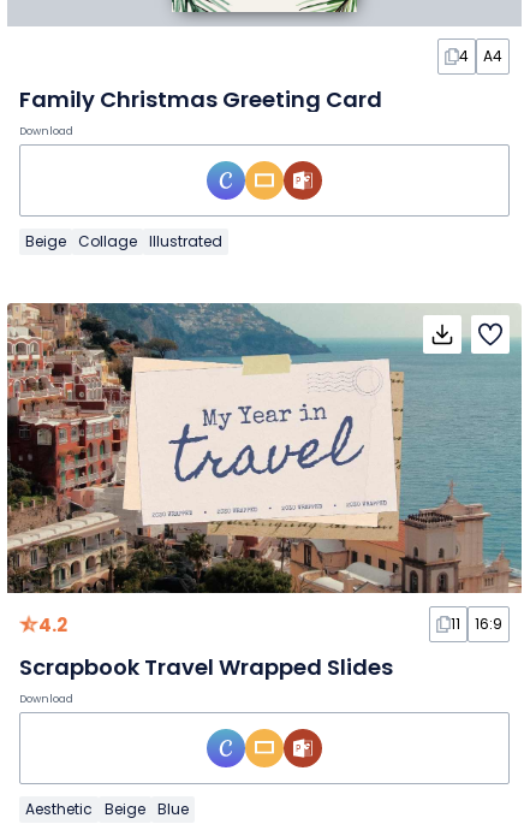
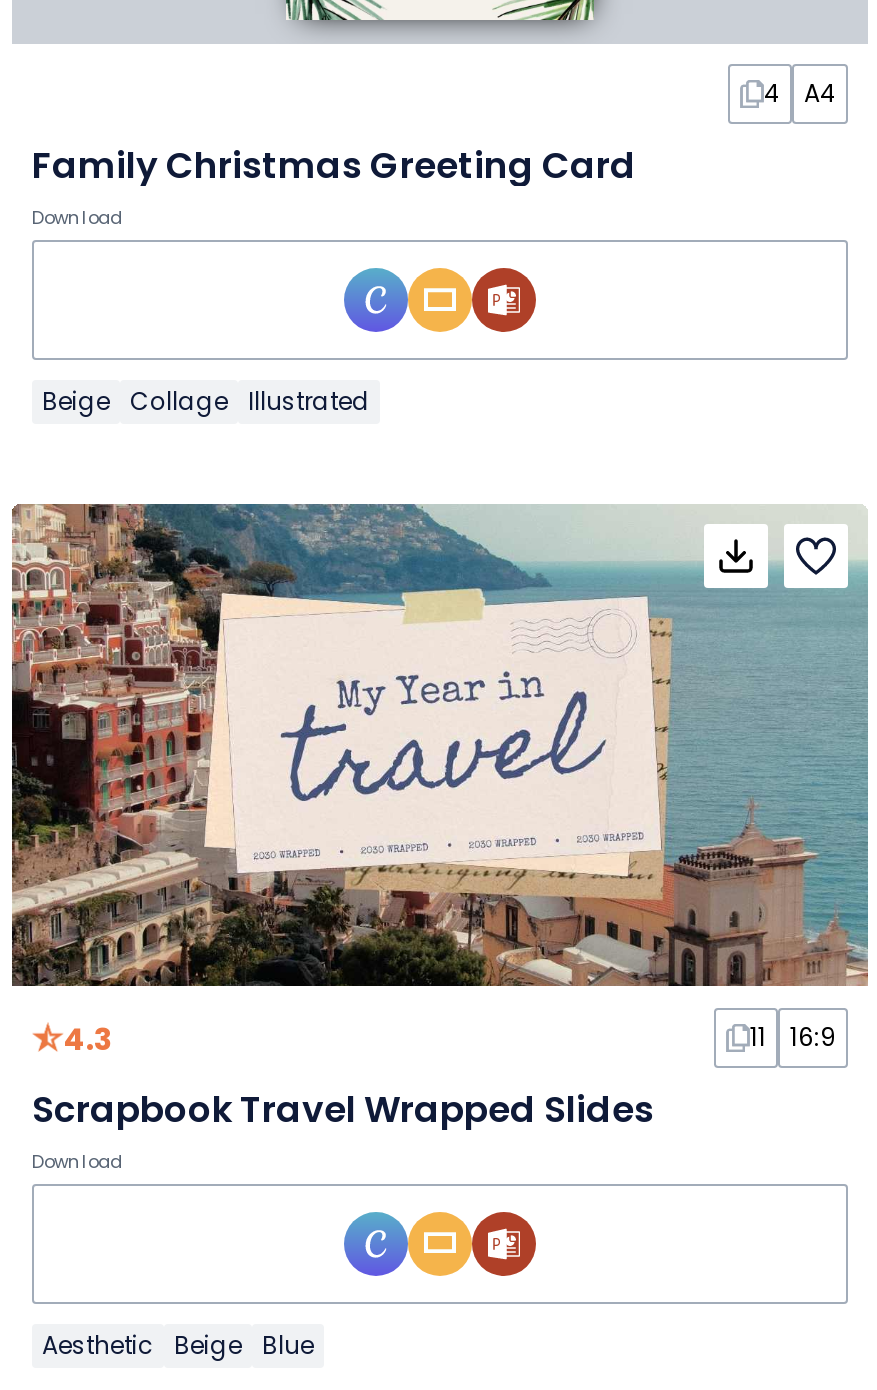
- 4.2
+ 4.3
